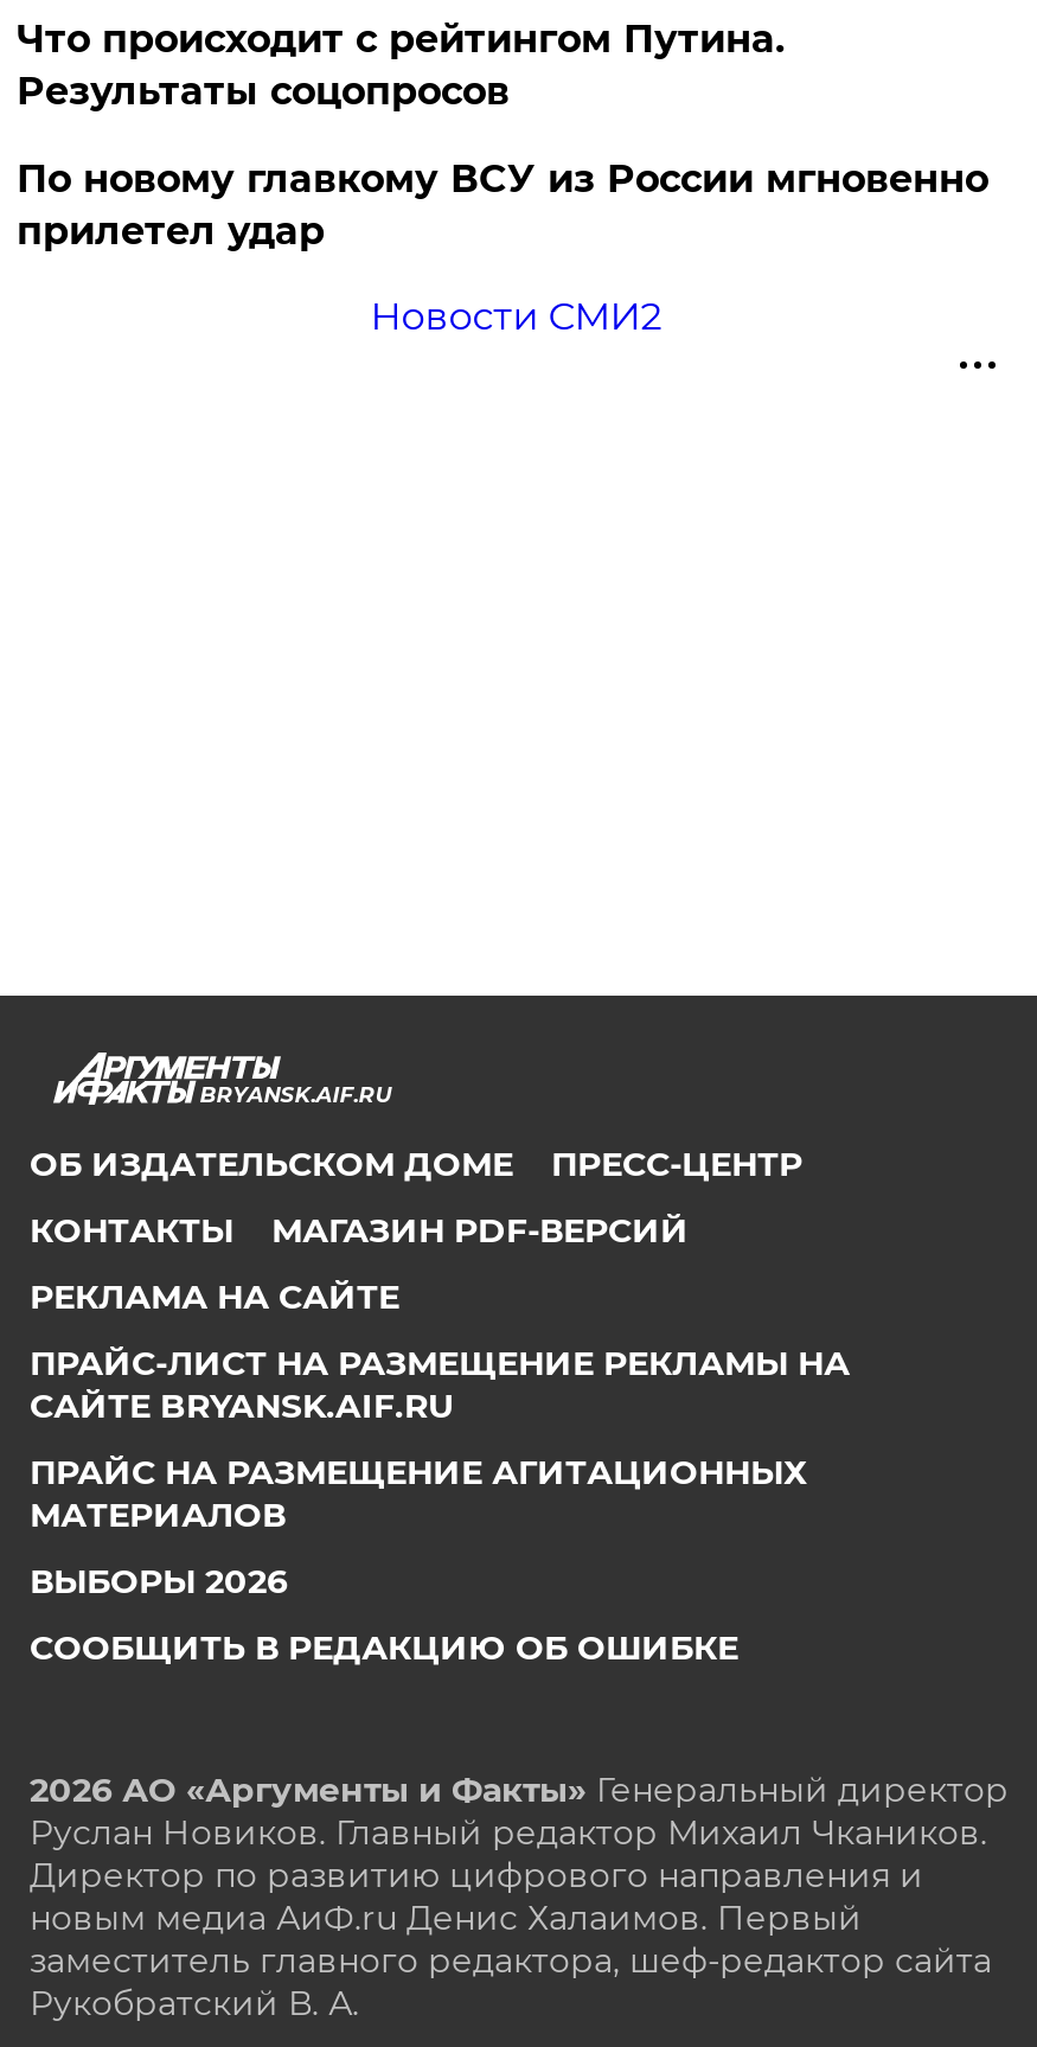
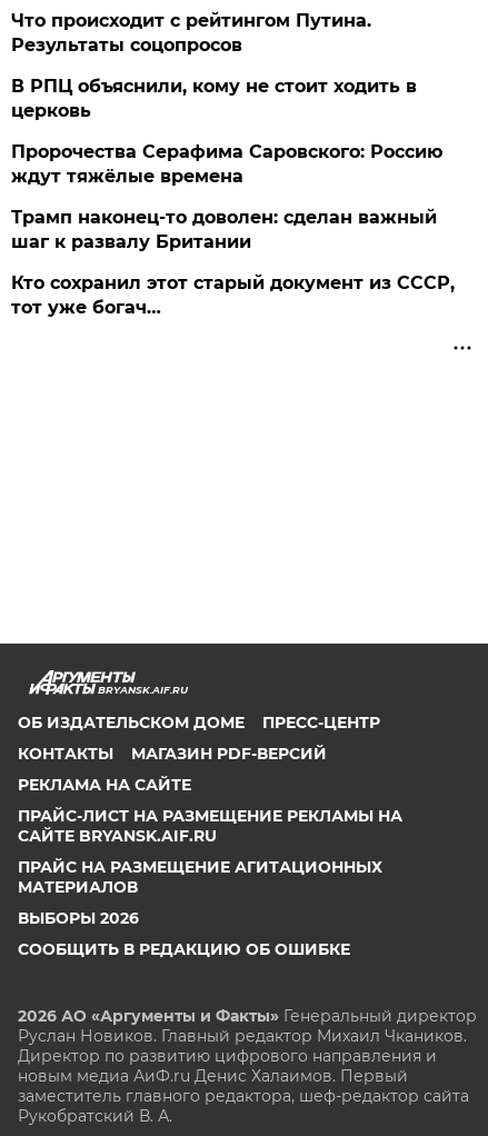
- По новому главкому ВСУ из России мгновенно
- прилетел удар
- Новости СМИ2
+ В РПЦ объяснили, кому не стоит ходить в
+ церковь
+ Пророчества Серафима Саровского: Россию
+ ждут тяжёлые времена
+ Трамп наконец-то доволен: сделан важный
+ шаг к развалу Британии
+ Кто сохранил этот старый документ из СССР,
+ тот уже богач…
